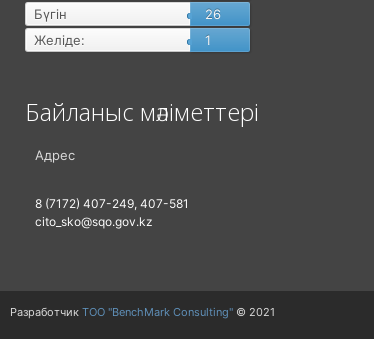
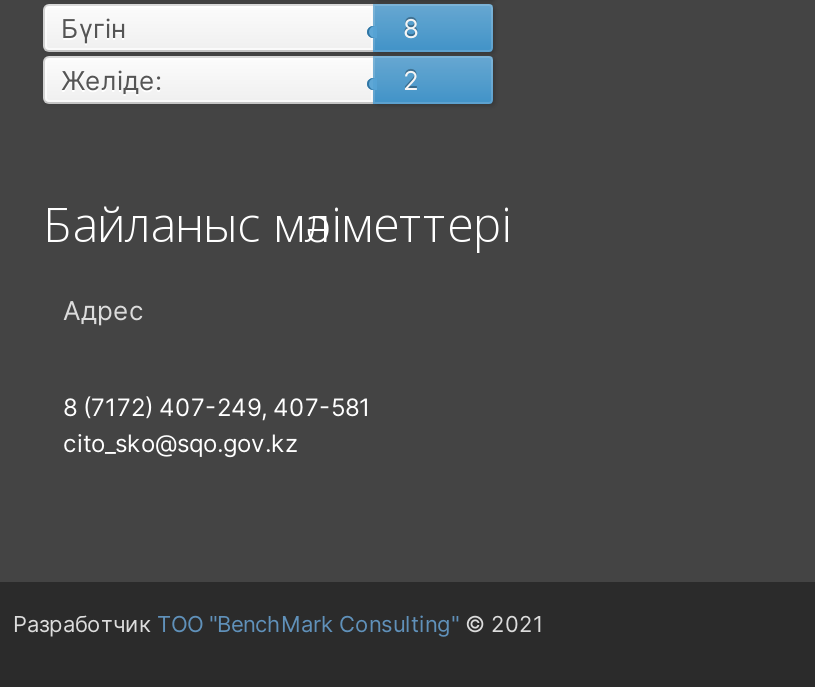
- 26
+ 8

- 1
+ 2
